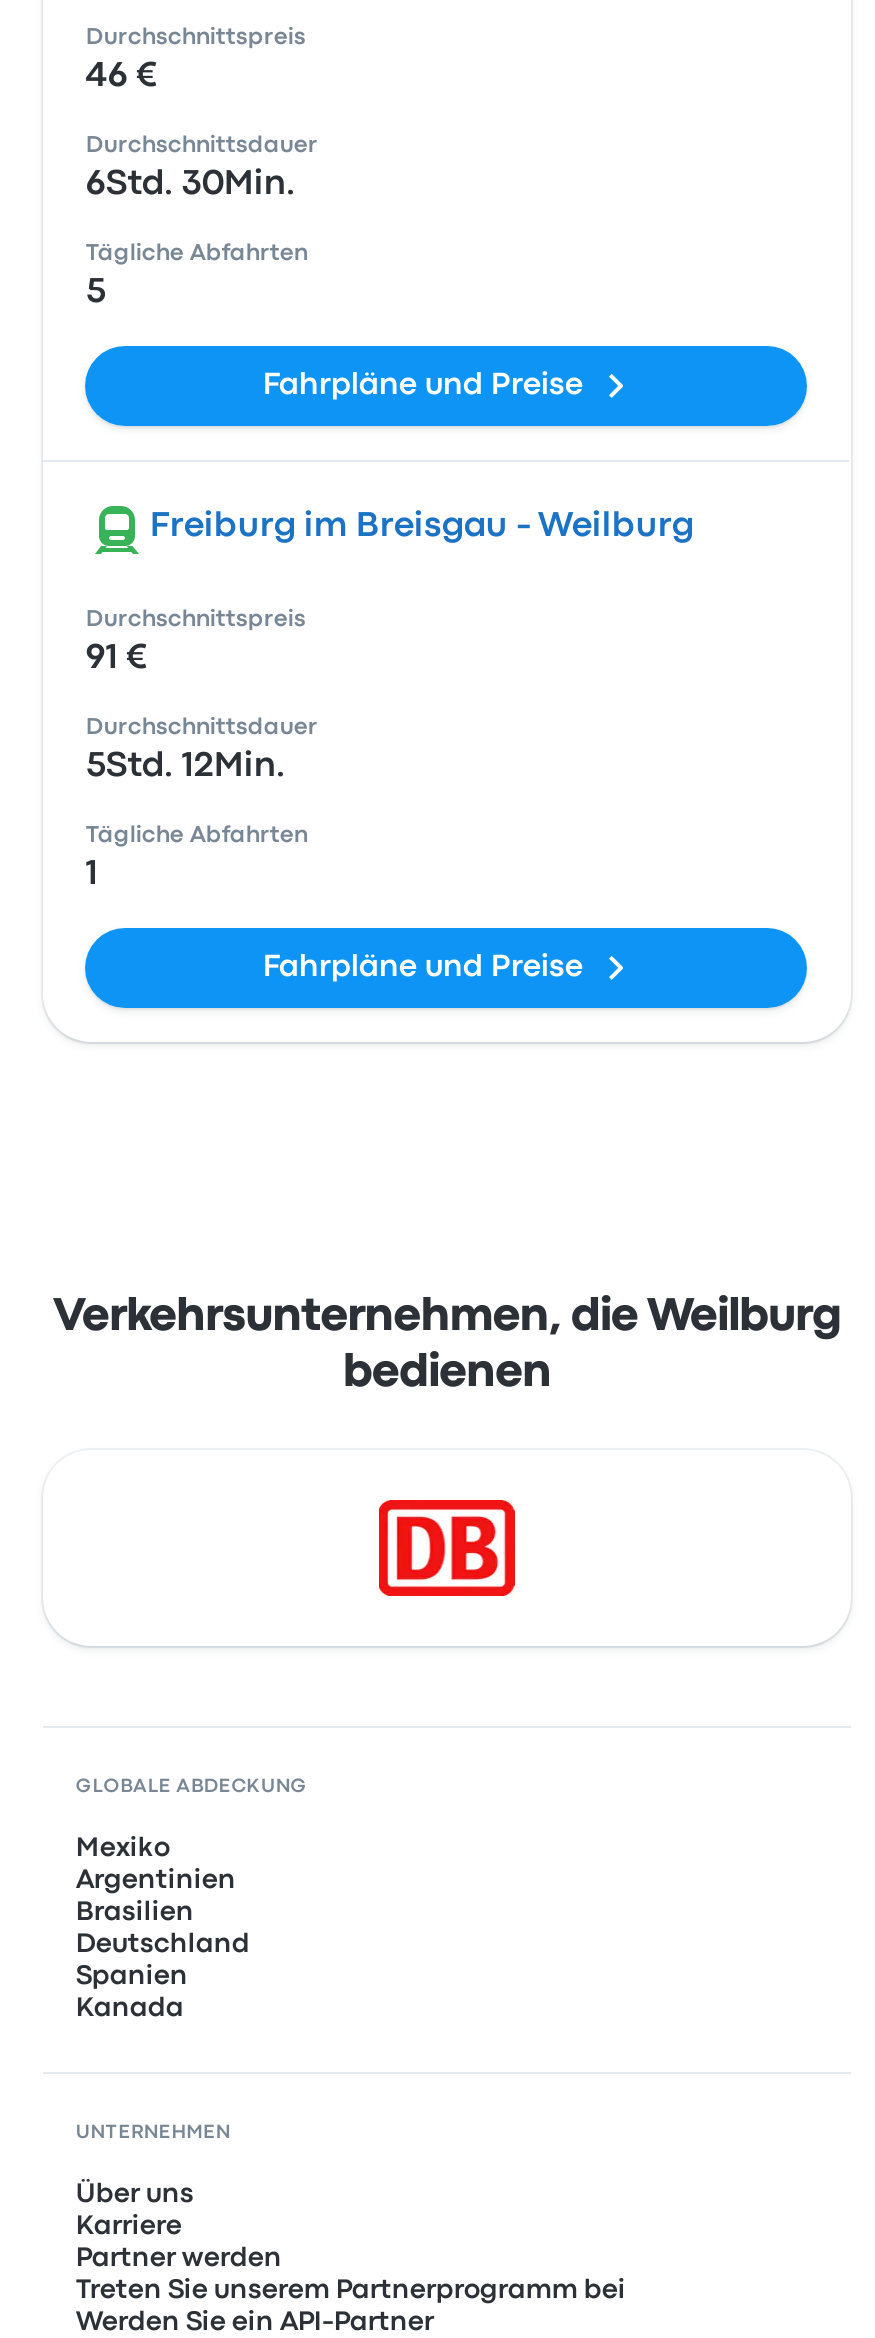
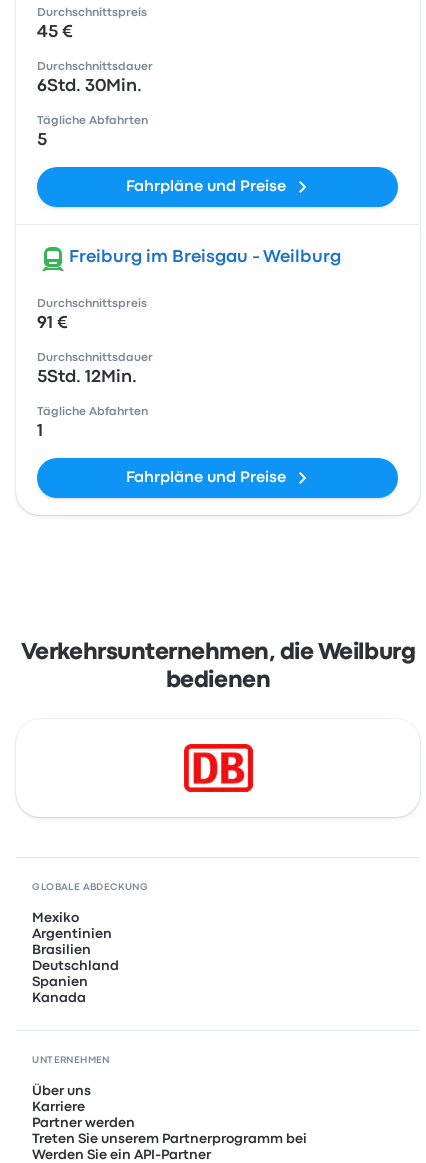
- 46 €
+ 45 €
